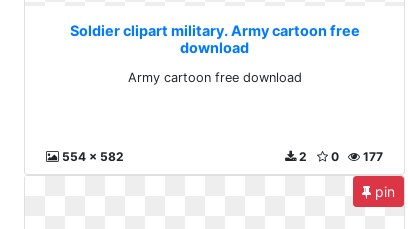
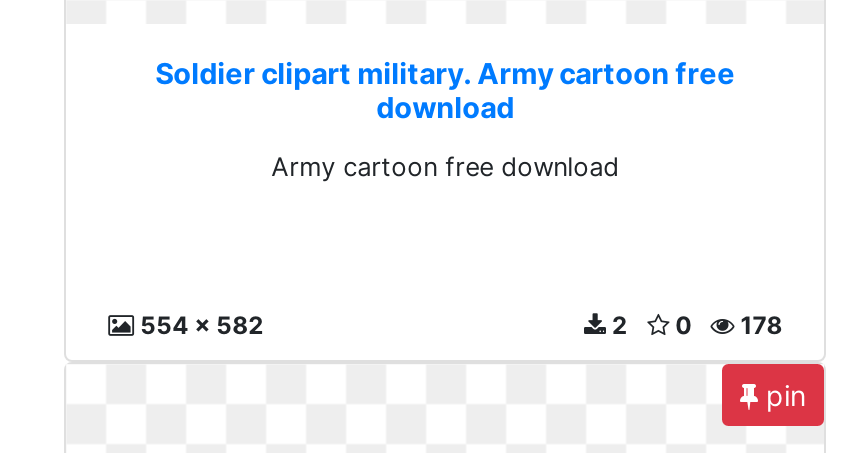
- 2 0 177
+ 2 0 178
